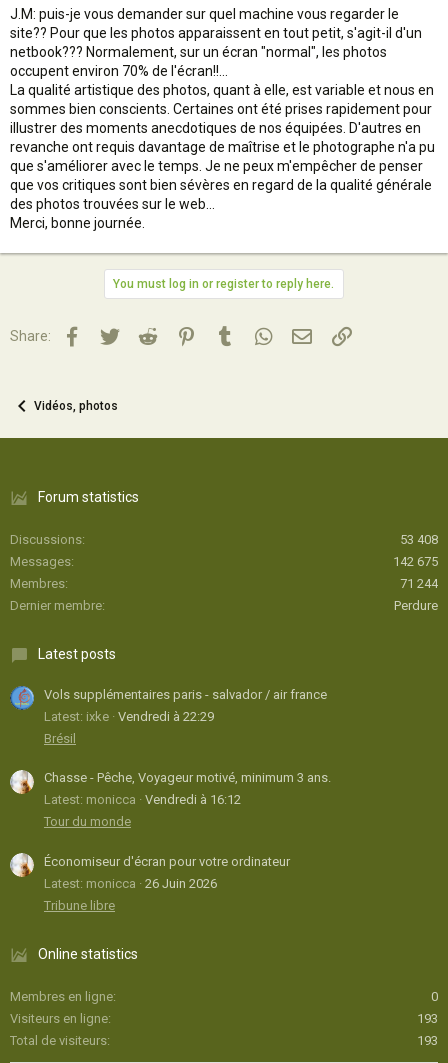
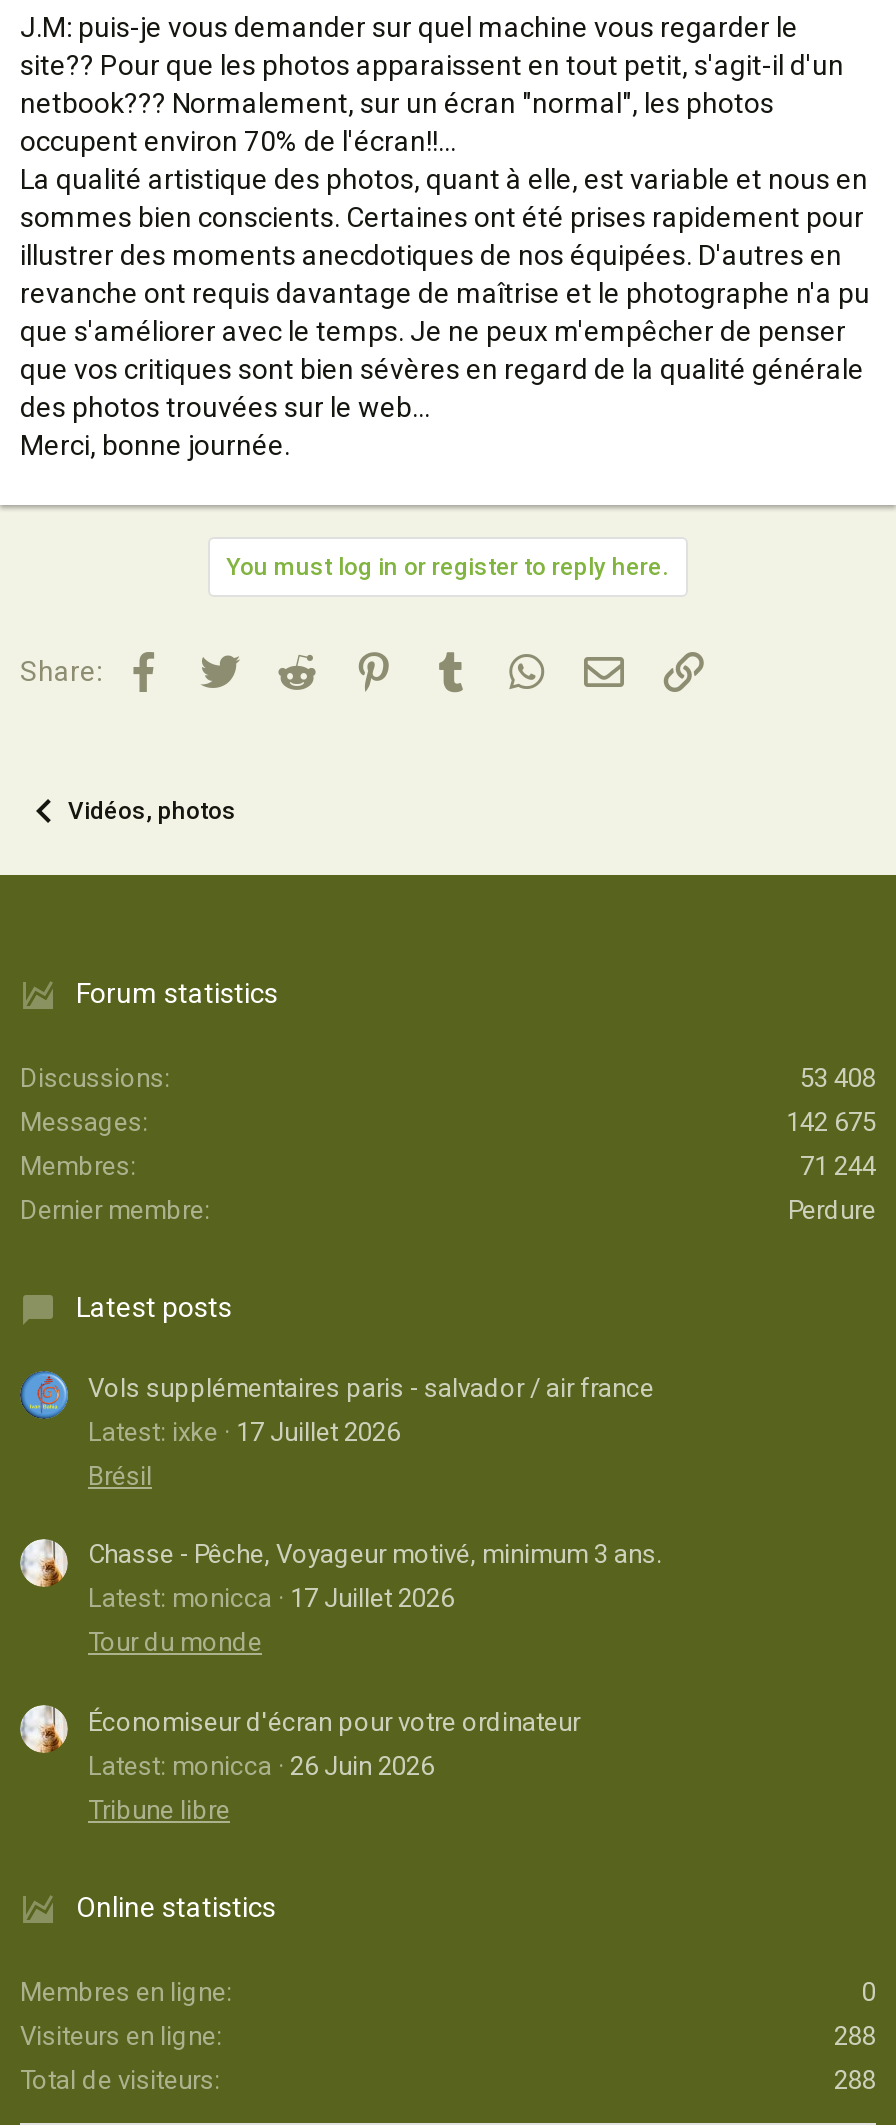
- Latest: ixke Vendredi à 22:29
+ Latest: ixke 17 Juillet 2026

- Latest: monicca Vendredi à 16:12
+ Latest: monicca 17 Juillet 2026

- 193
+ 288

- 193
+ 288
